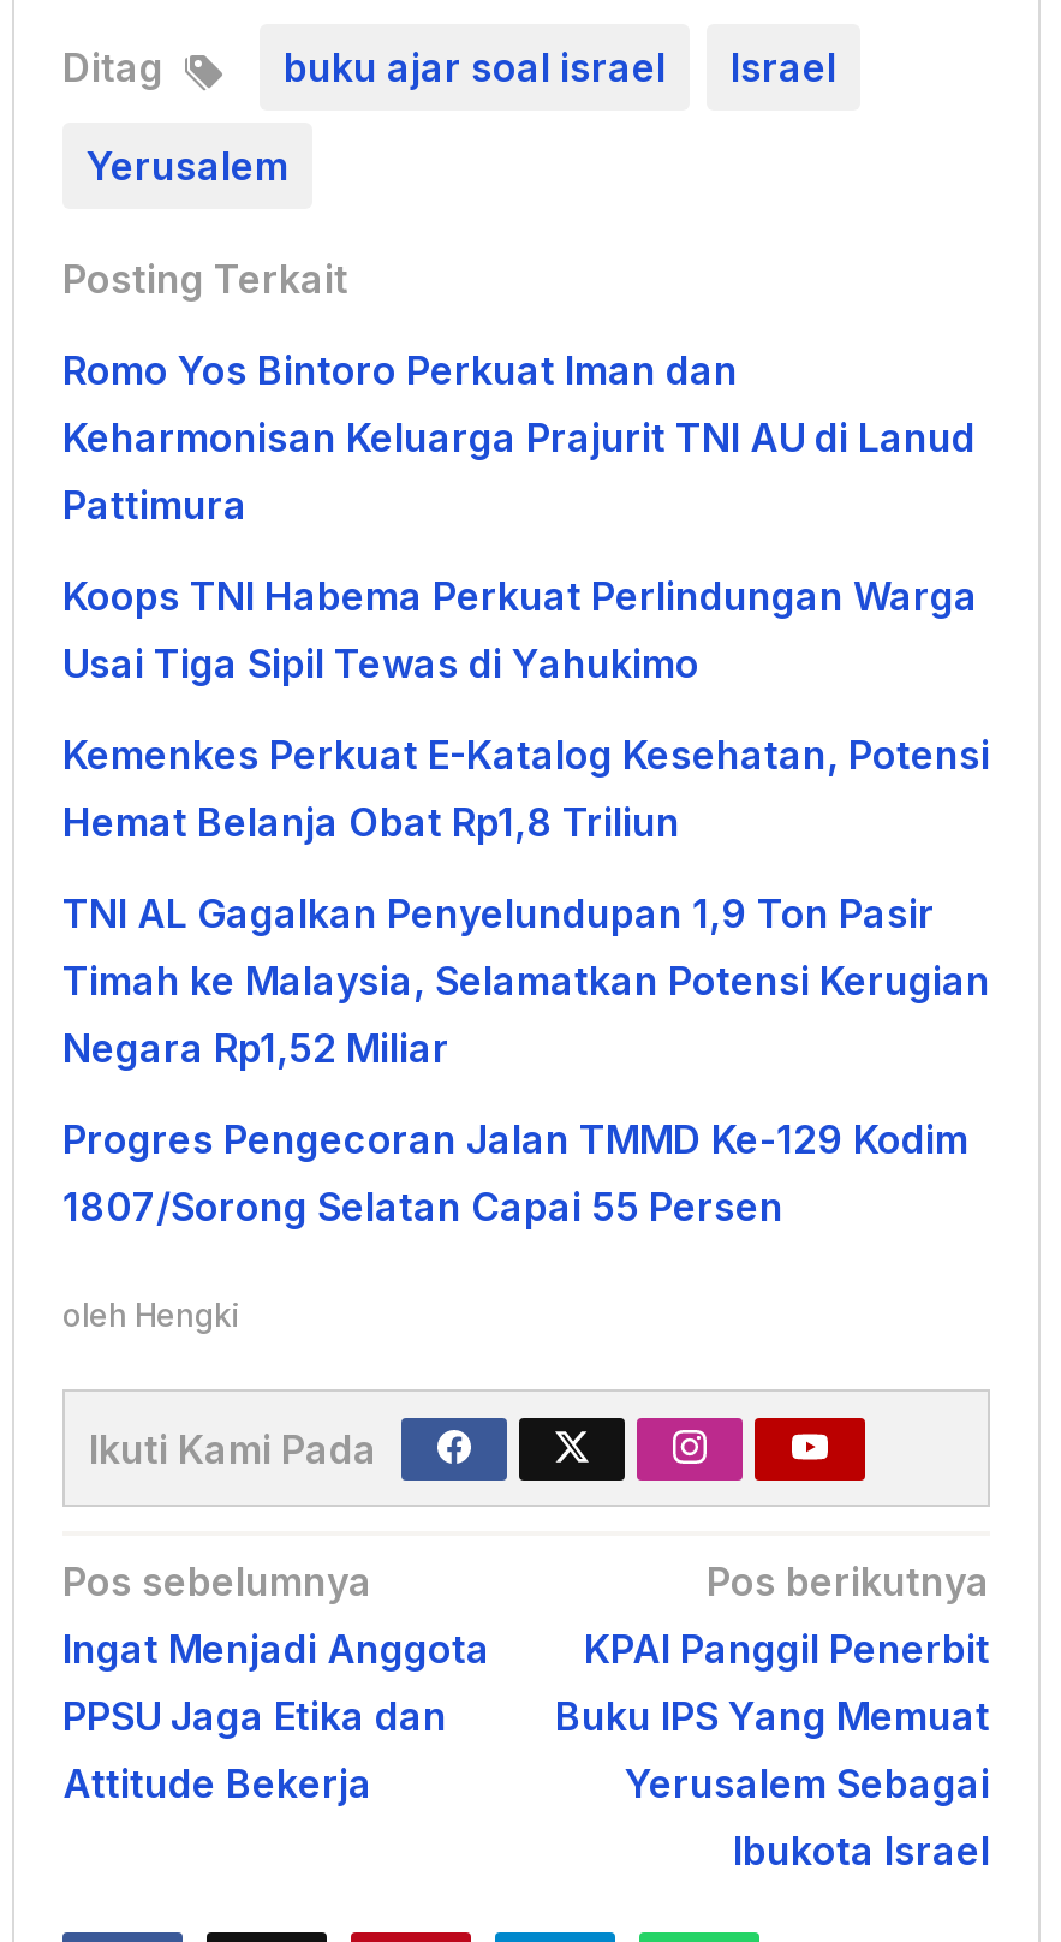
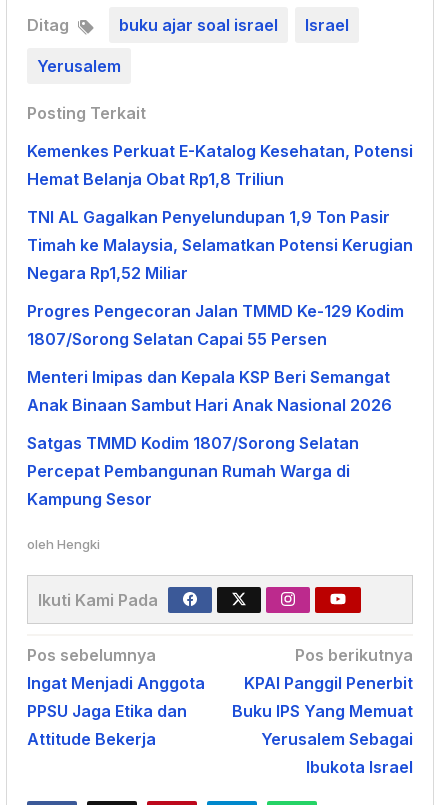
- Romo Yos Bintoro Perkuat Iman dan
- Keharmonisan Keluarga Prajurit TNI AU di Lanud
- Pattimura
- Koops TNI Habema Perkuat Perlindungan Warga
- Usai Tiga Sipil Tewas di Yahukimo

moved up: Kemenkes Perkuat E-Katalog Kesehatan, Potensi | Hemat Belanja Obat Rp1,8 Triliun | TNI AL Gagalkan Penyelundupan 1,9 Ton Pasir | Timah ke Malaysia, Selamatkan Potensi Kerugian | Negara Rp1,52 Miliar | Progres Pengecoran Jalan TMMD Ke-129 Kodim | 1807/Sorong Selatan Capai 55 Persen

+ Menteri Imipas dan Kepala KSP Beri Semangat
+ Anak Binaan Sambut Hari Anak Nasional 2026
+ Satgas TMMD Kodim 1807/Sorong Selatan
+ Percepat Pembangunan Rumah Warga di
+ Kampung Sesor
